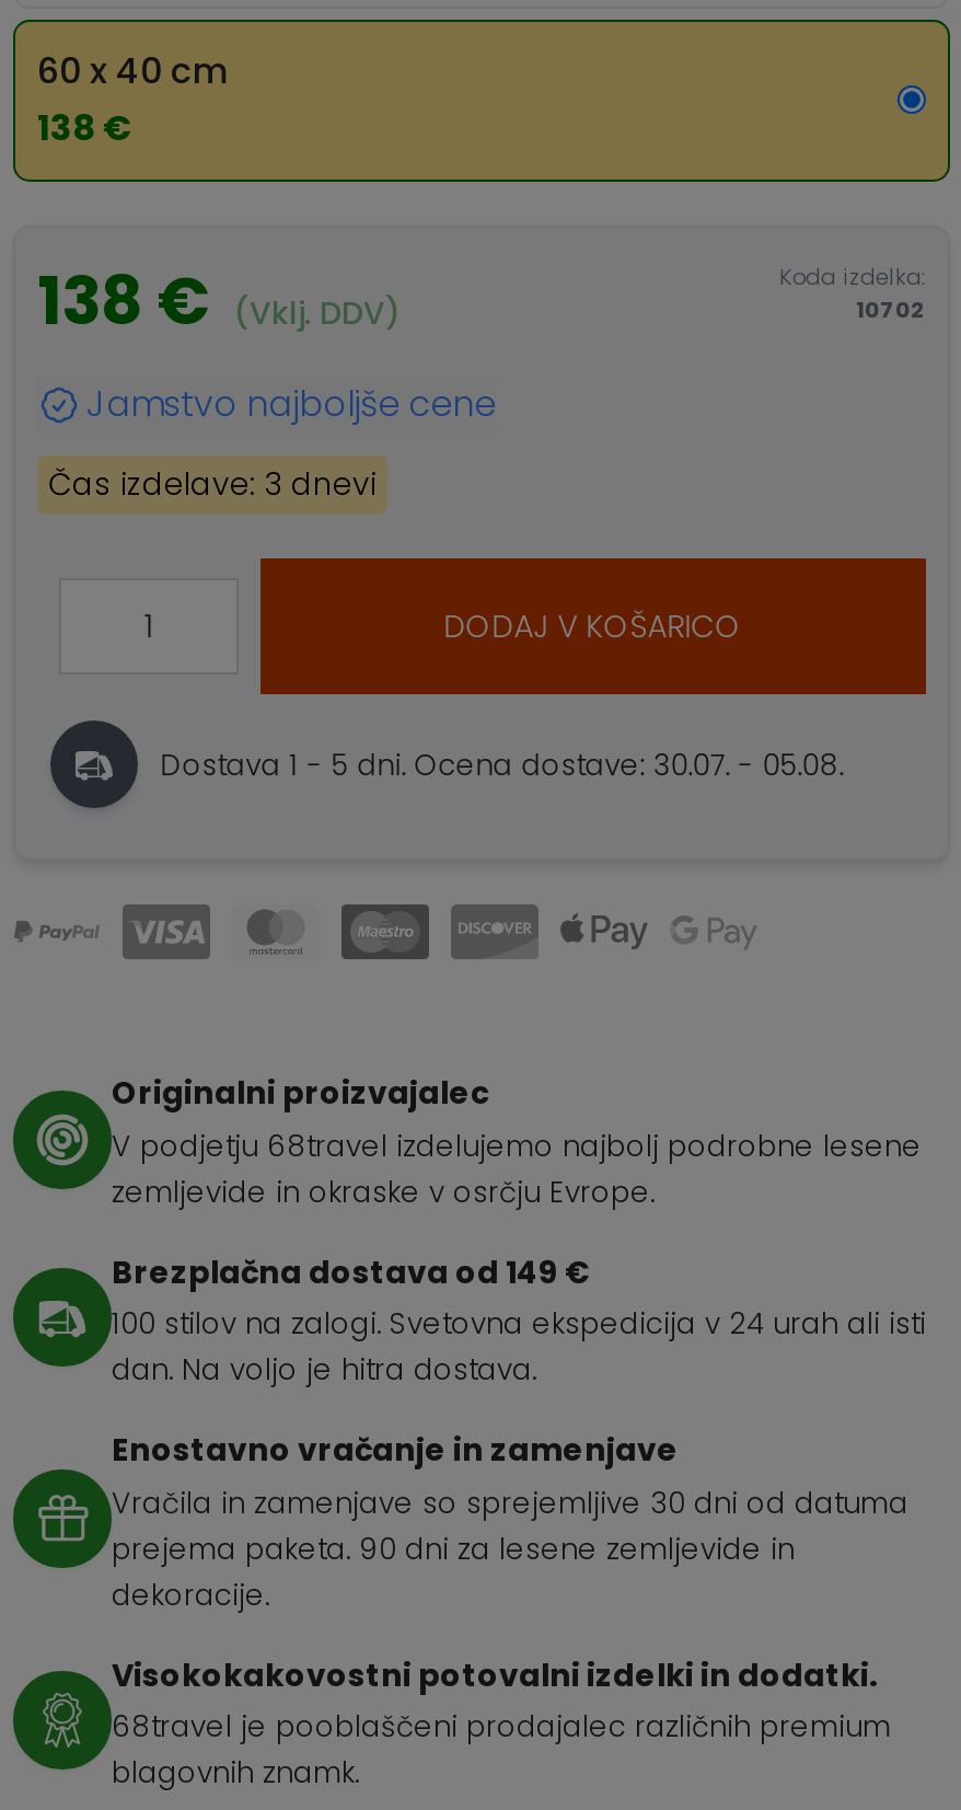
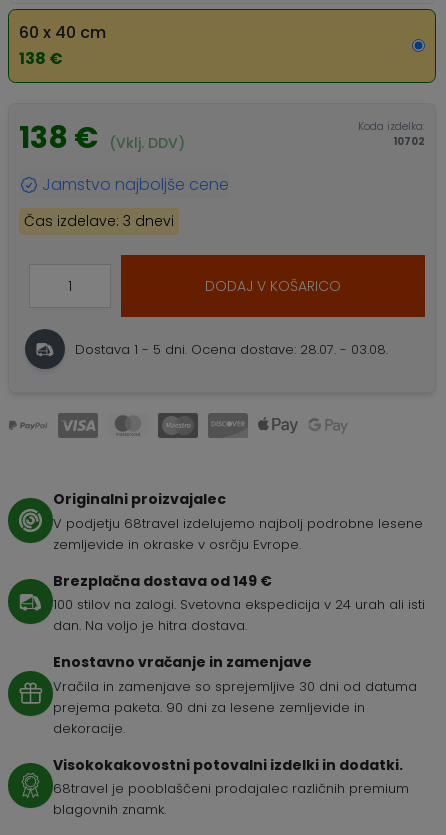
- Dostava 1 - 5 dni. Ocena dostave: 30.07. - 05.08.
+ Dostava 1 - 5 dni. Ocena dostave: 28.07. - 03.08.
